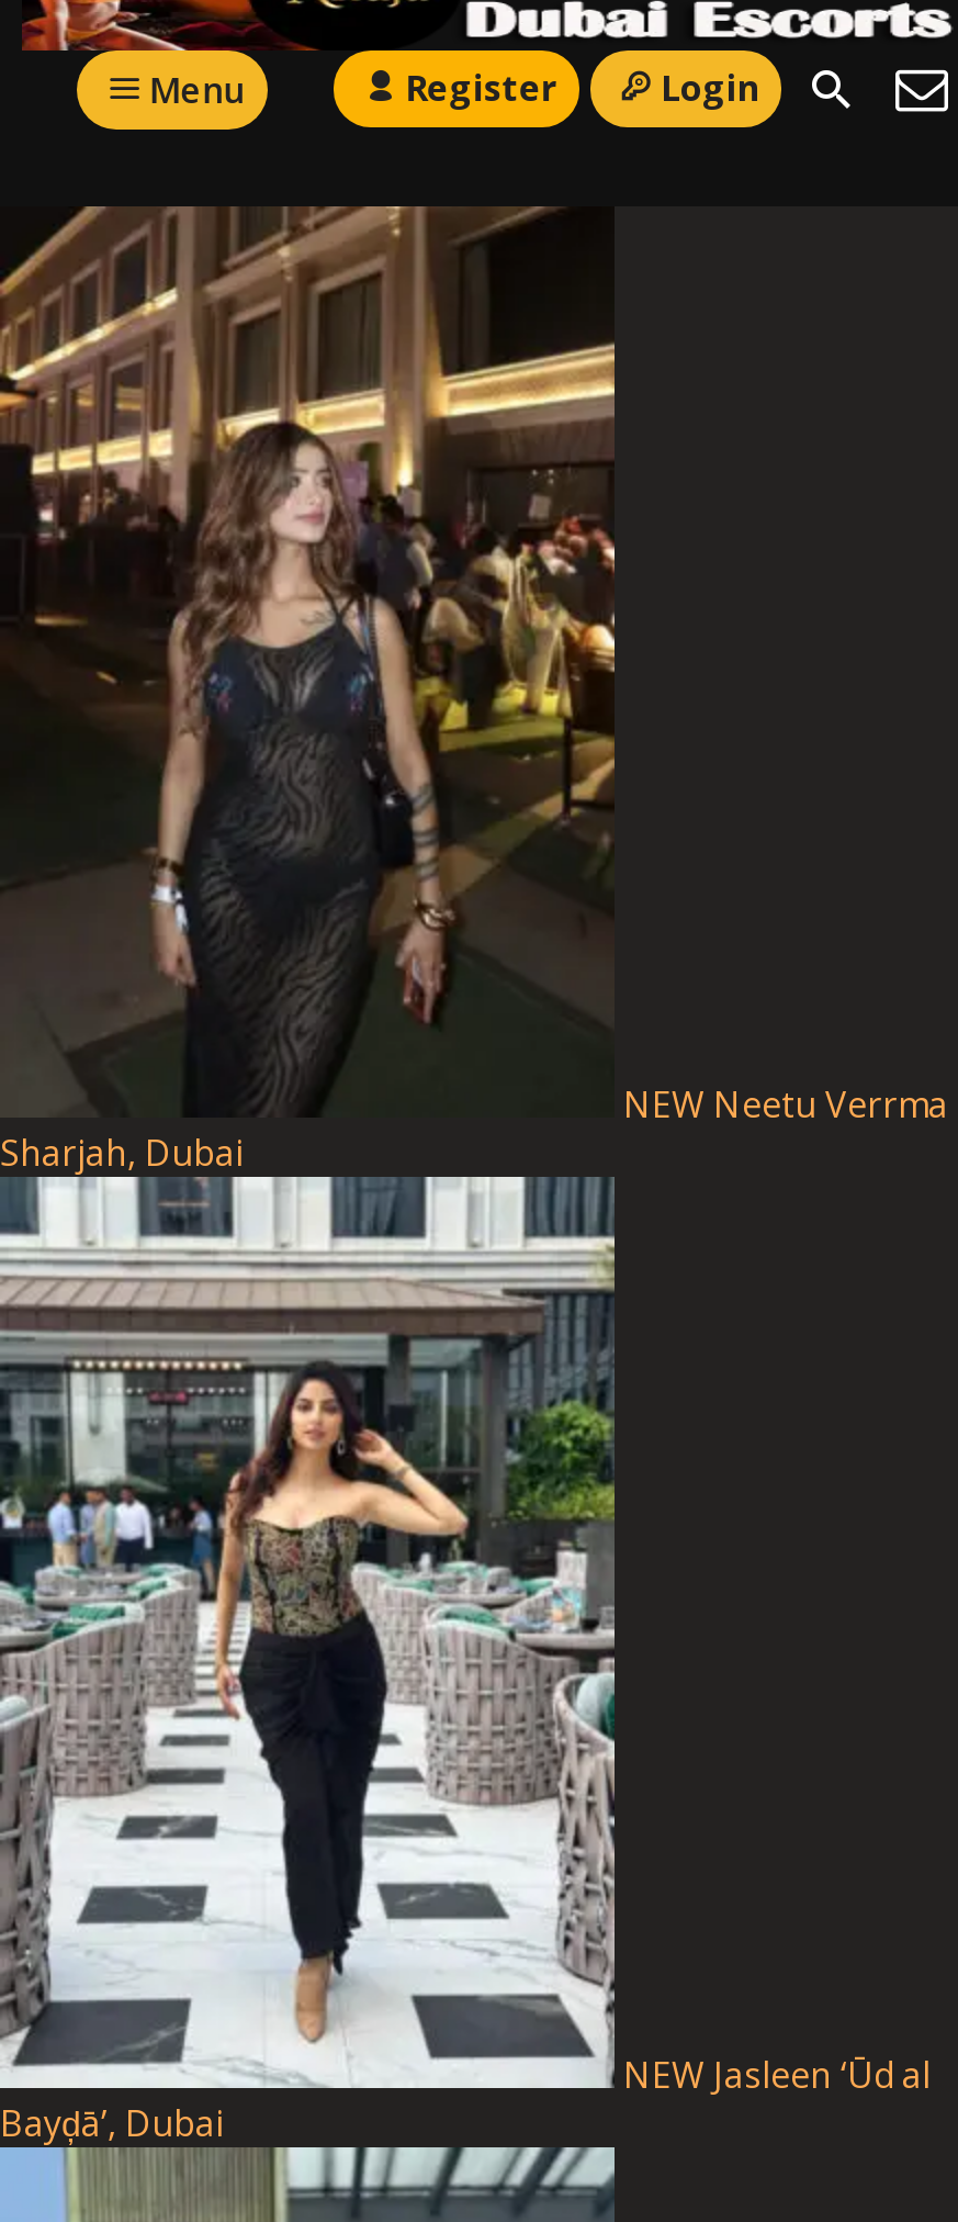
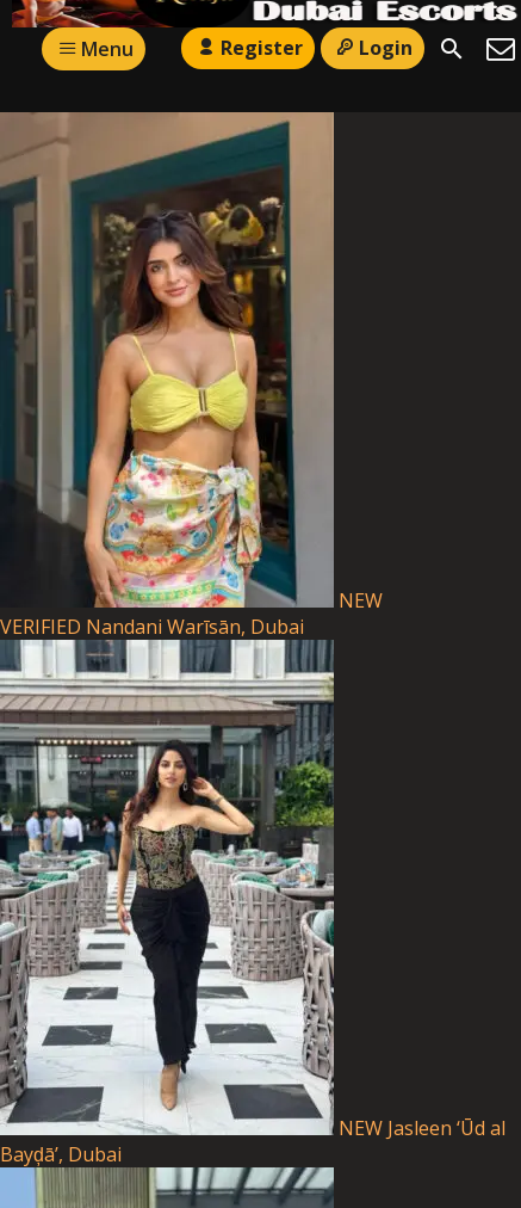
- [image]
- NEW Neetu Verrma
- Sharjah, Dubai
+ [image]
+ NEW
+ VERIFIED Nandani Warīsān, Dubai
